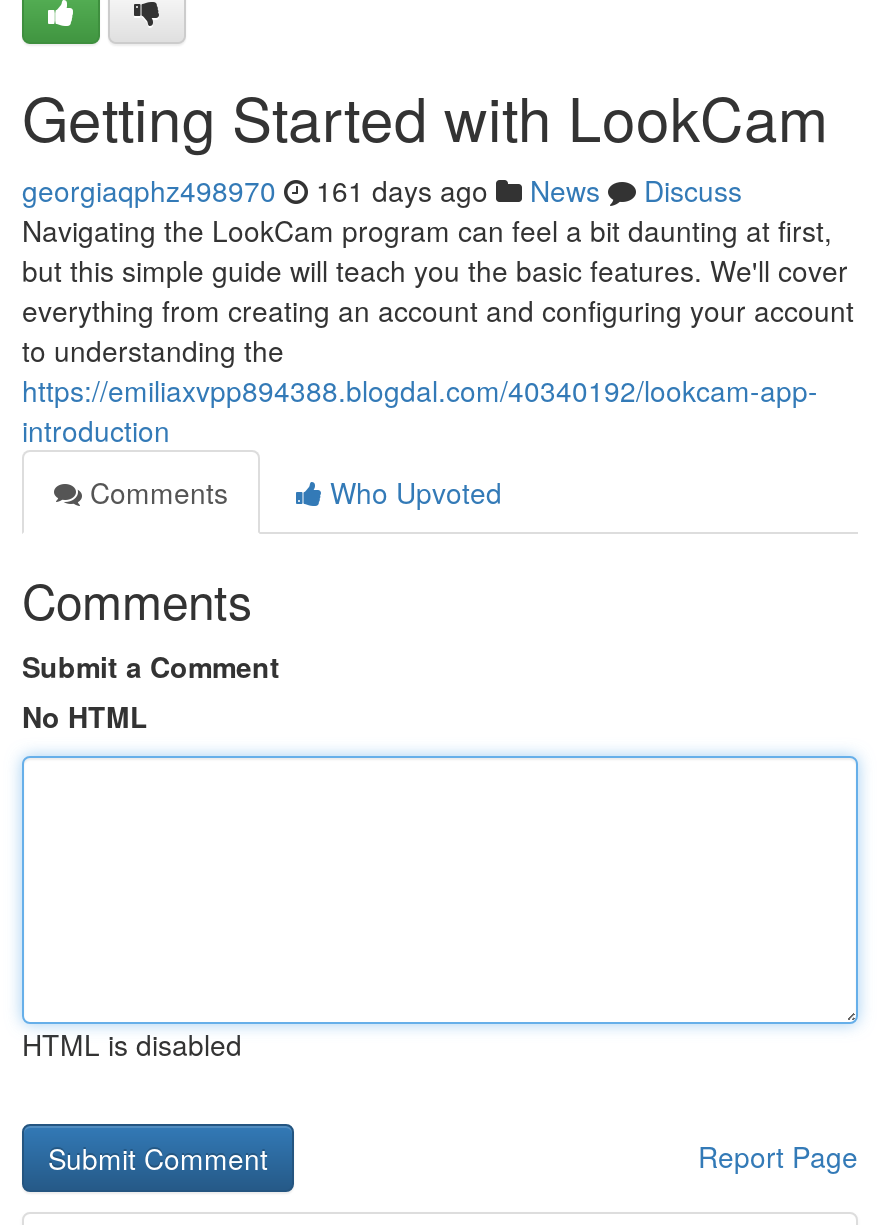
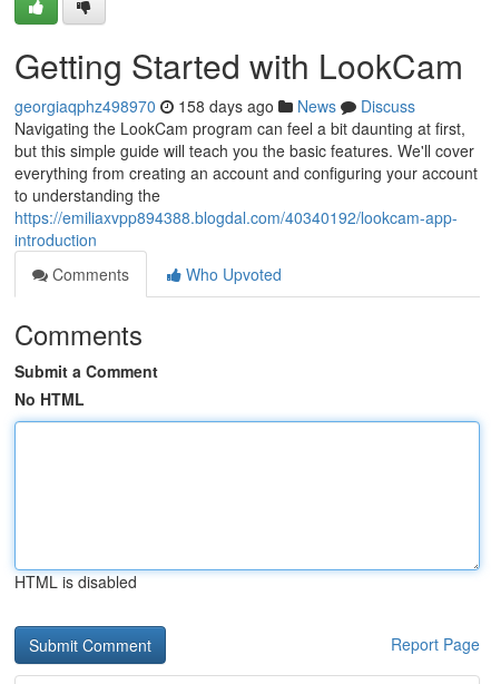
- georgiaqphz498970 161 days ago News Discuss
+ georgiaqphz498970 158 days ago News Discuss
